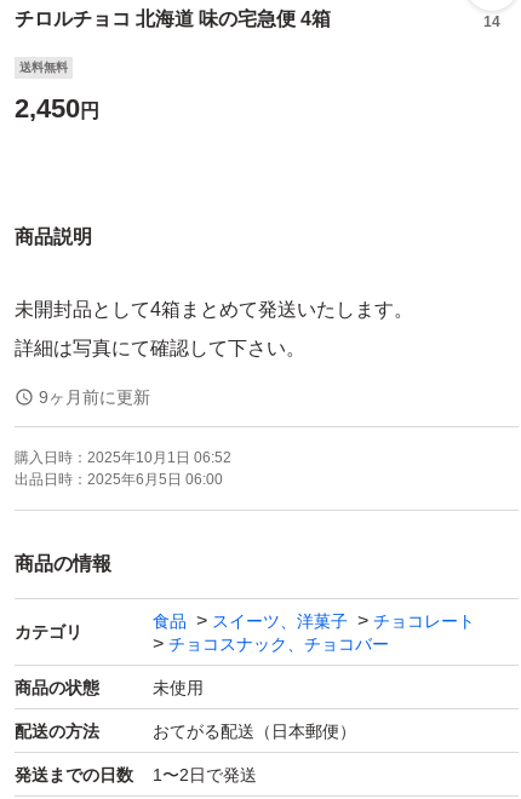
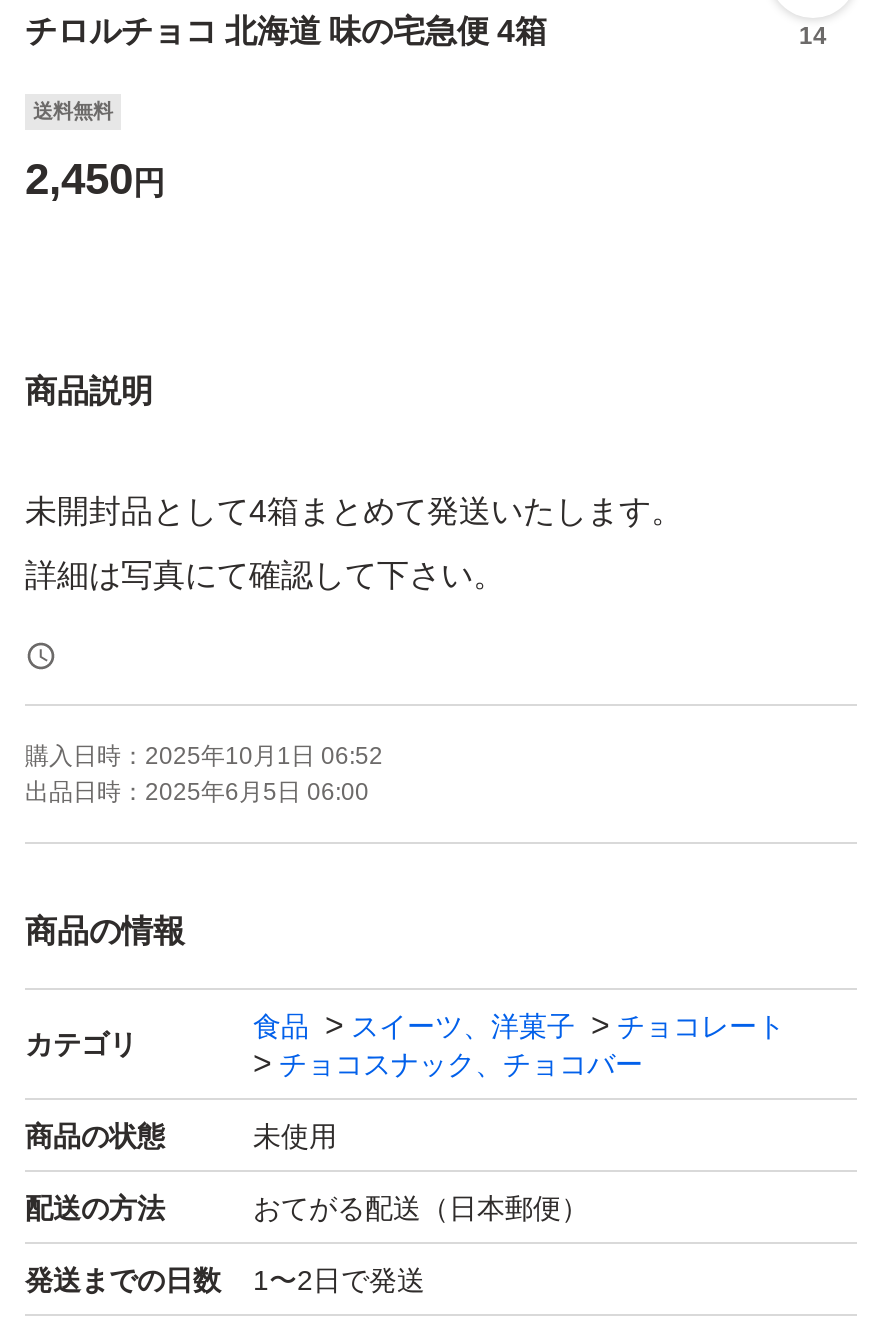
- 9ヶ月前に更新
